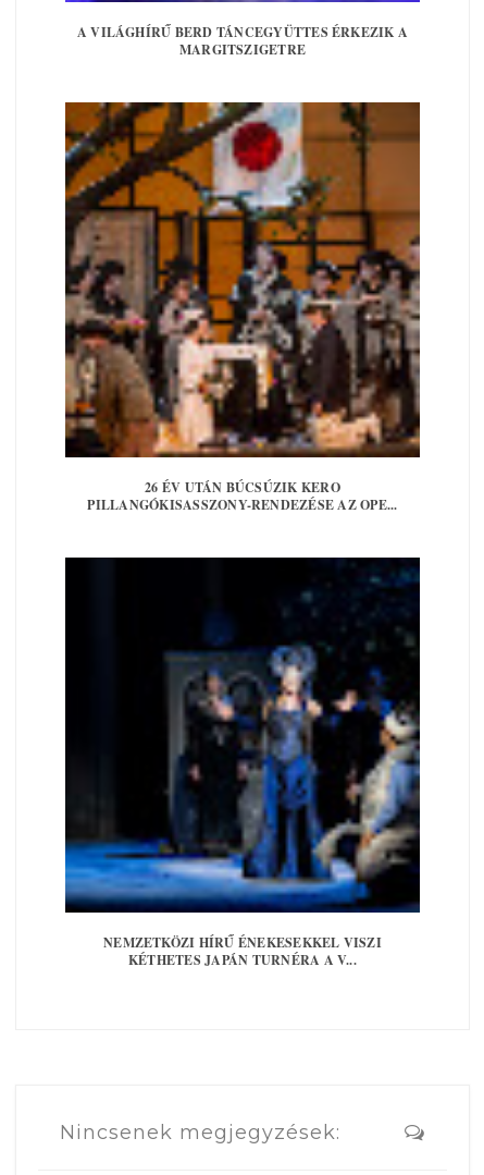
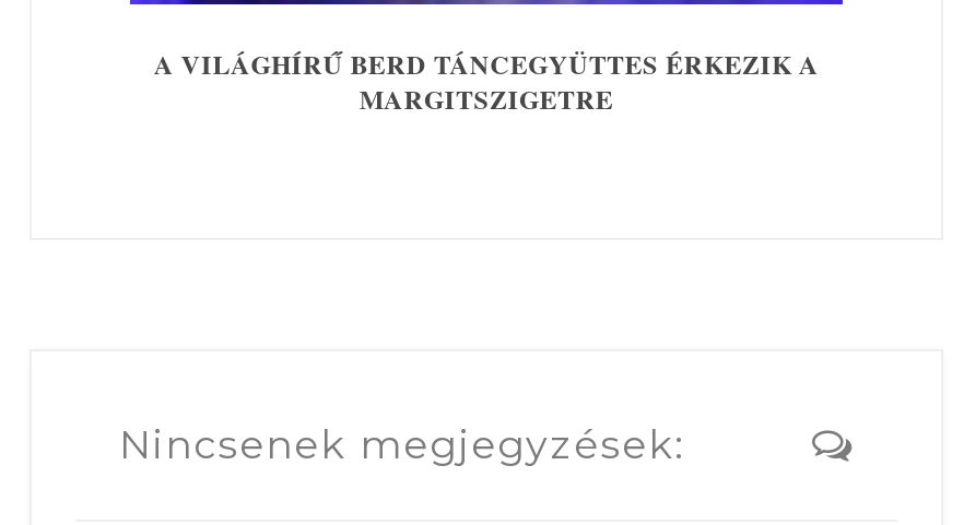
- [image]
- 26 ÉV UTÁN BÚCSÚZIK KERO
- PILLANGÓKISASSZONY-RENDEZÉSE AZ OPE...

- [image]
- NEMZETKÖZI HÍRŰ ÉNEKESEKKEL VISZI
- KÉTHETES JAPÁN TURNÉRA A V...
